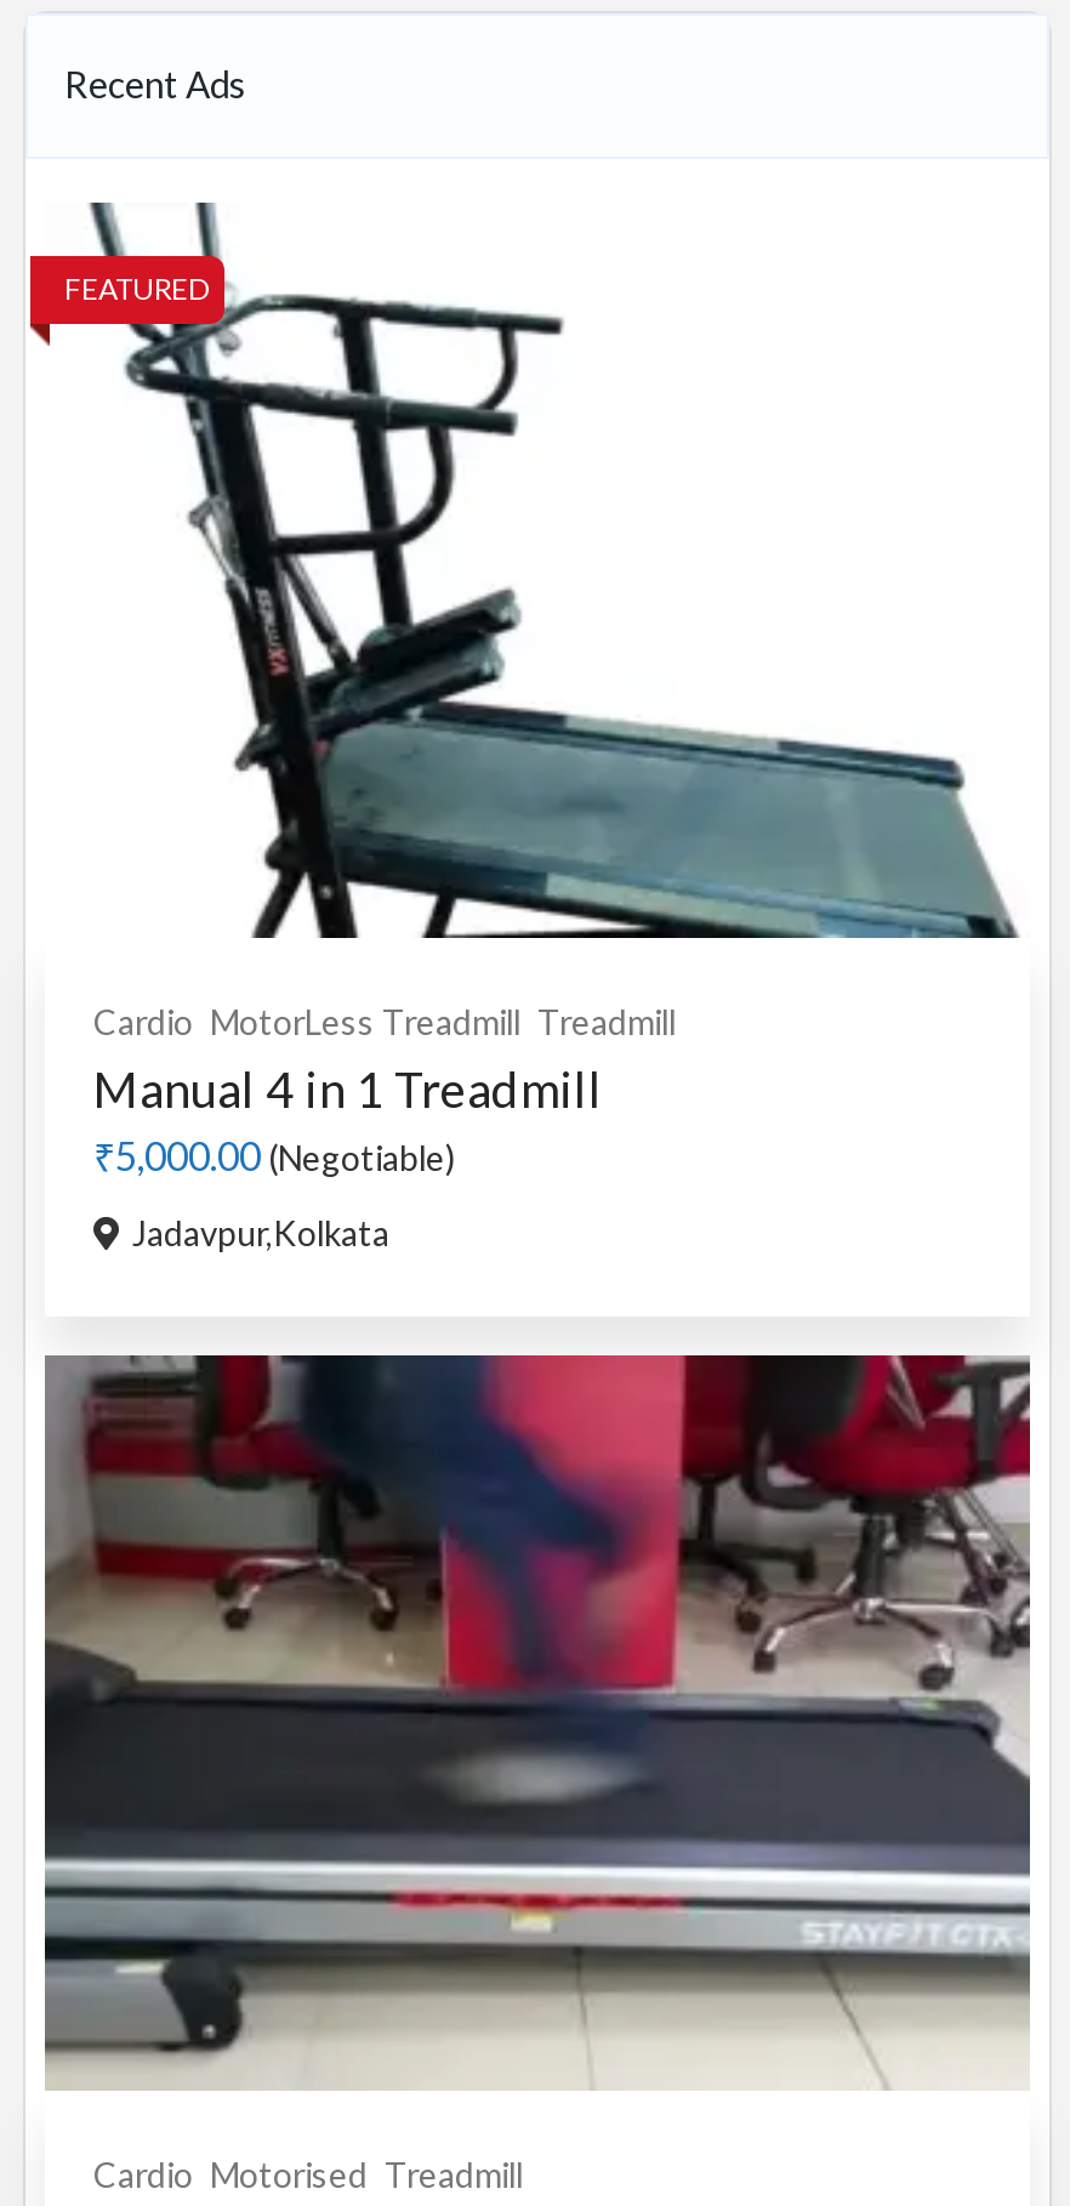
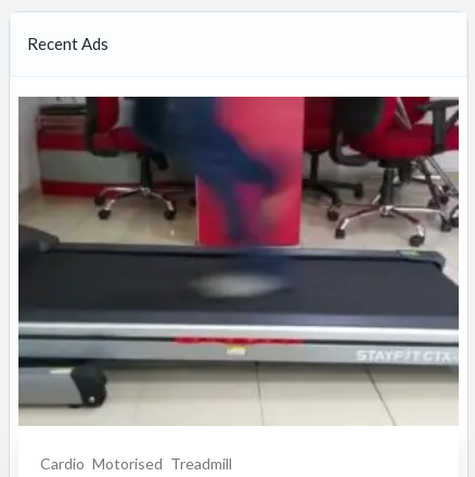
- [image]
- FEATURED

- Cardio MotorLess Treadmill Treadmill
- Manual 4 in 1 Treadmill
- ₹5,000.00 (Negotiable)
- Jadavpur,Kolkata
